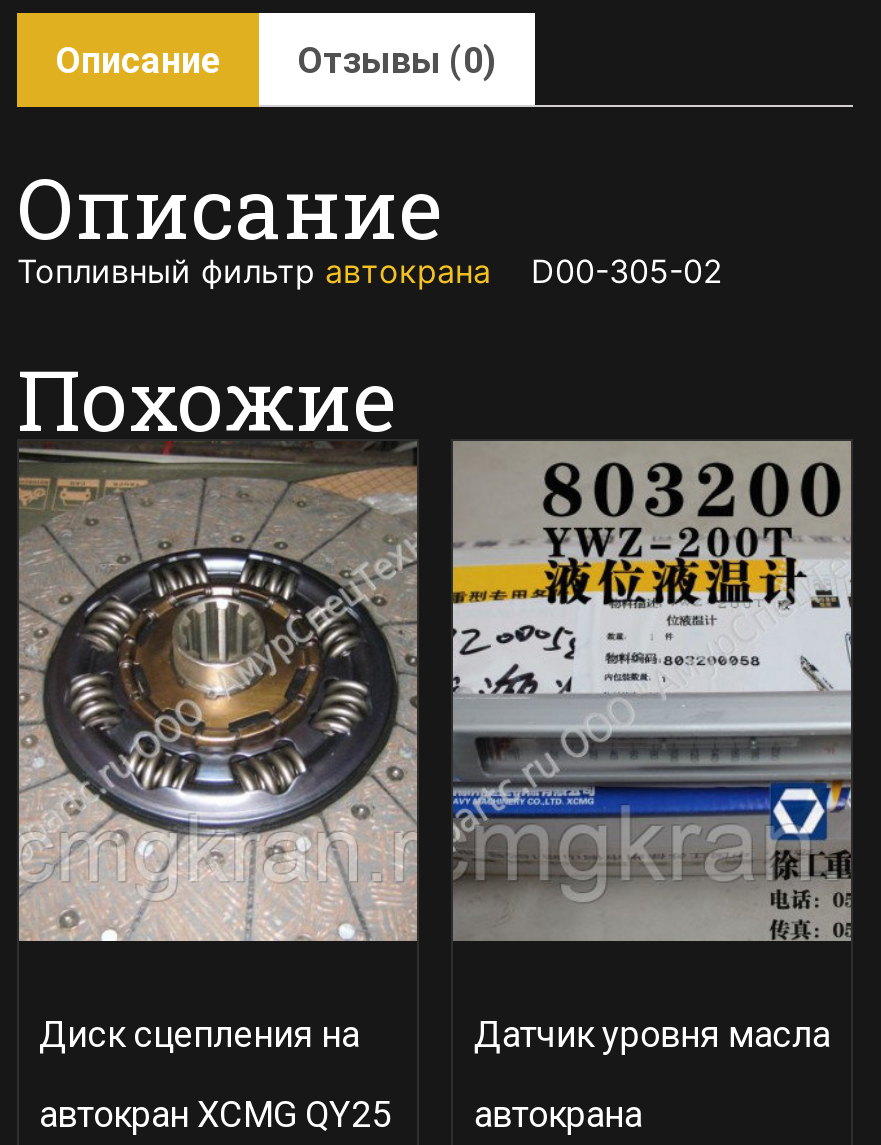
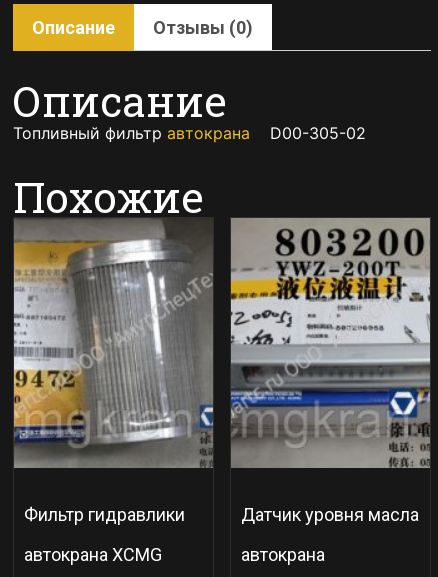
- [image]
- Диск сцепления на
+ [image]
+ Фильтр гидравлики

- автокран XCMG QY25
+ автокрана XCMG
